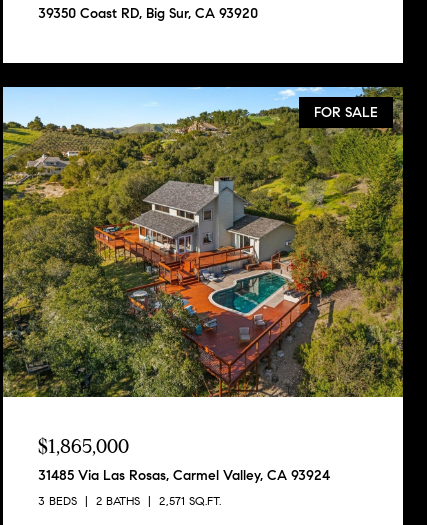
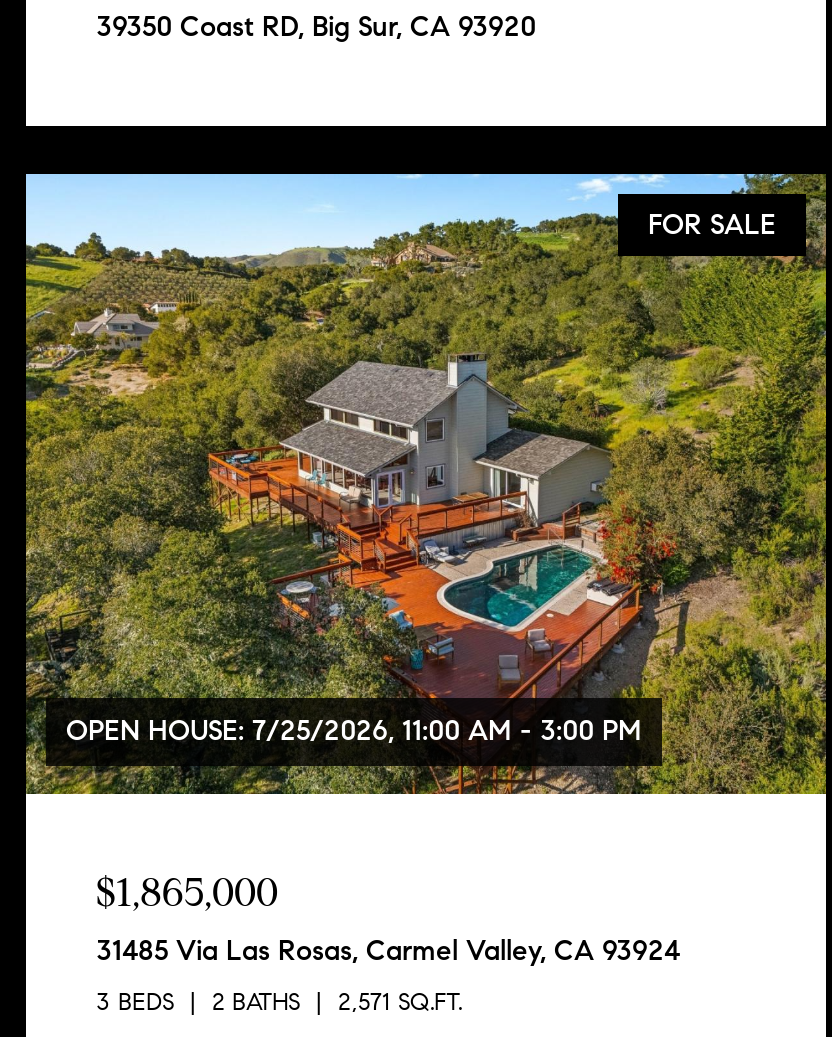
+ OPEN HOUSE: 7/25/2026, 11:00 AM - 3:00 PM
